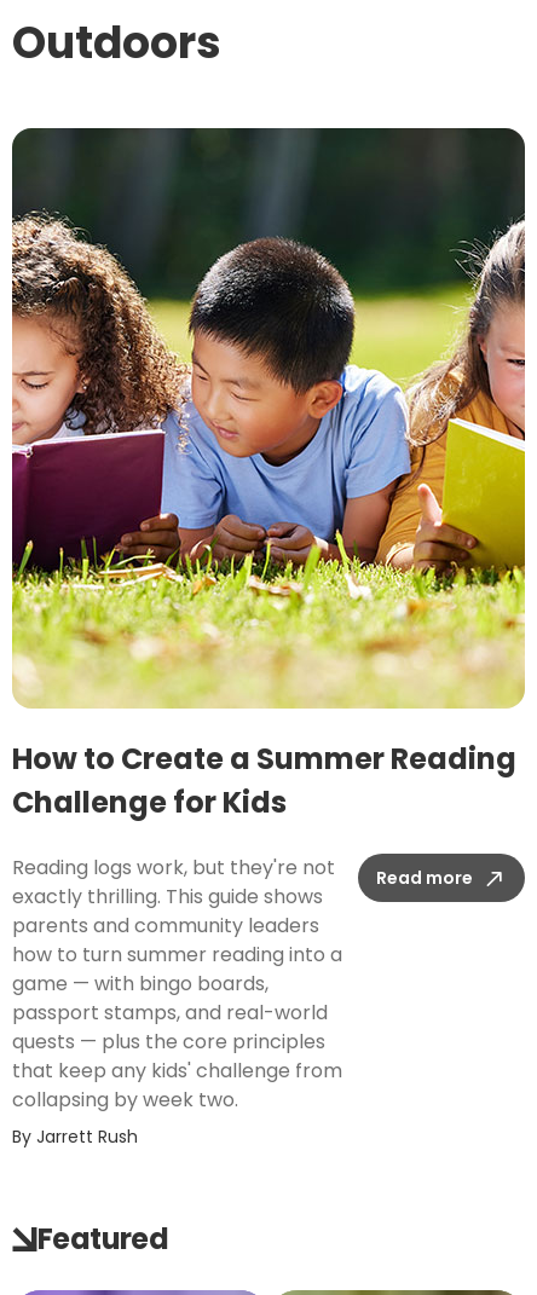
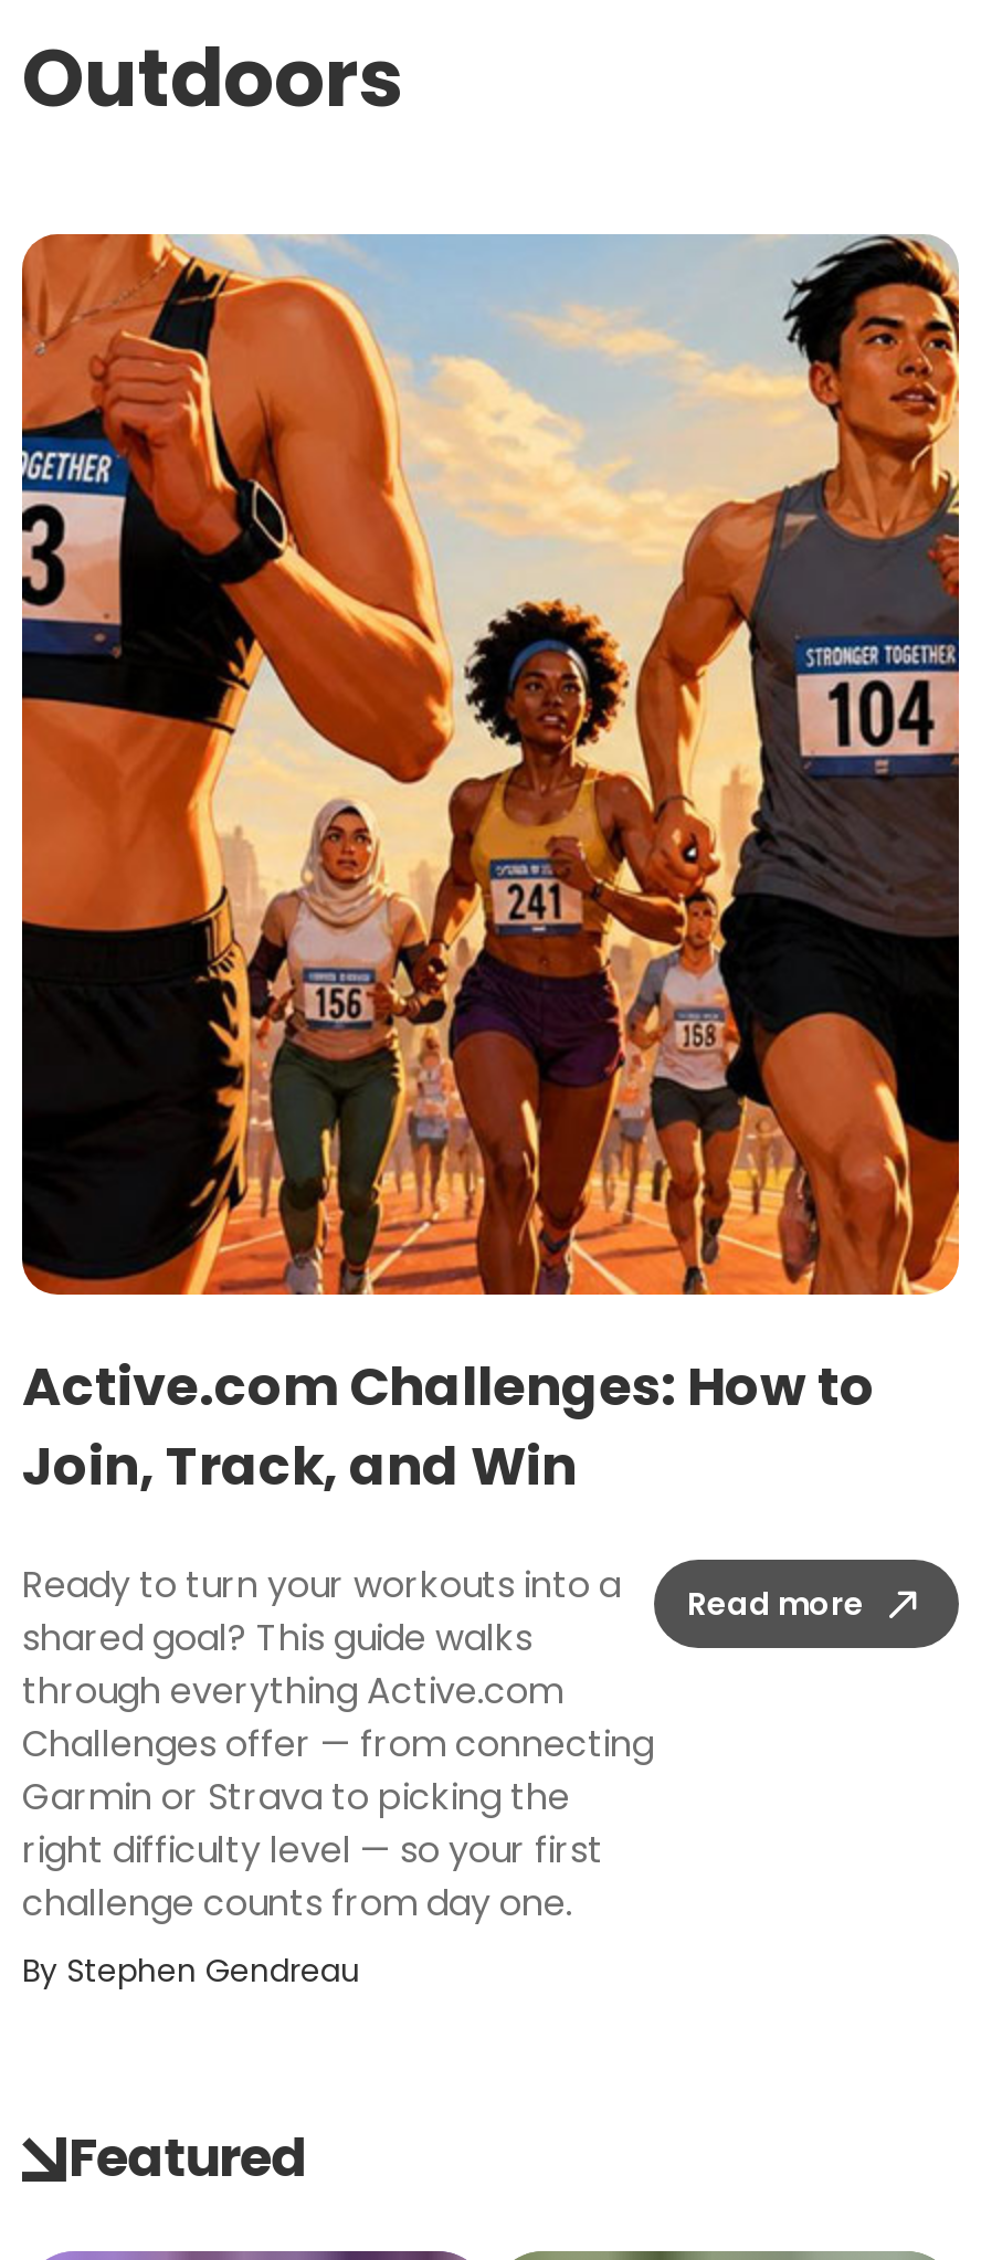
- [image]
- How to Create a Summer Reading
- Challenge for Kids
+ [image]
+ Active.com Challenges: How to
+ Join, Track, and Win

- Reading logs work, but they're not
- exactly thrilling. This guide shows
- parents and community leaders
- how to turn summer reading into a
- game — with bingo boards,
- passport stamps, and real-world
- quests — plus the core principles
- that keep any kids' challenge from
- collapsing by week two.
- By Jarrett Rush
+ Ready to turn your workouts into a
+ shared goal? This guide walks
+ through everything Active.com
+ Challenges offer — from connecting
+ Garmin or Strava to picking the
+ right difficulty level — so your first
+ challenge counts from day one.
+ By Stephen Gendreau
